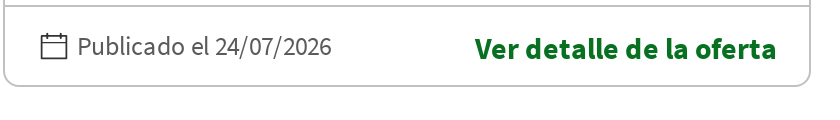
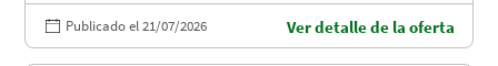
- Publicado el 24/07/2026
+ Publicado el 21/07/2026
